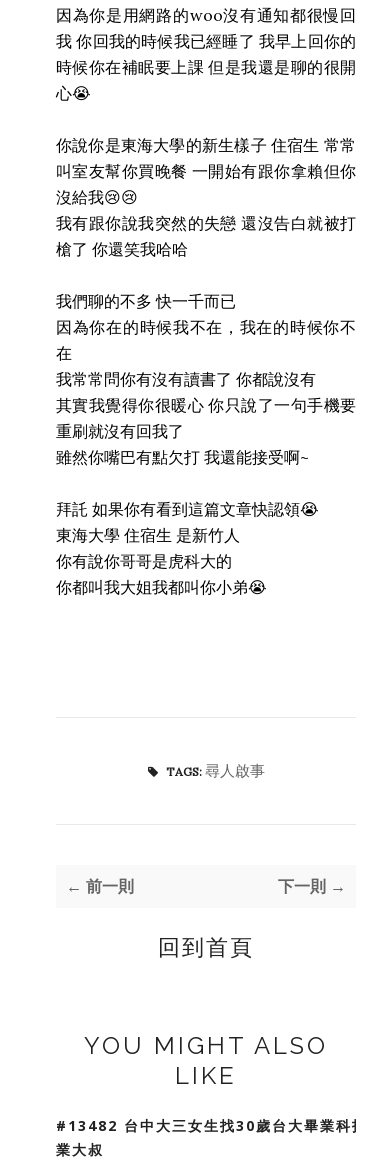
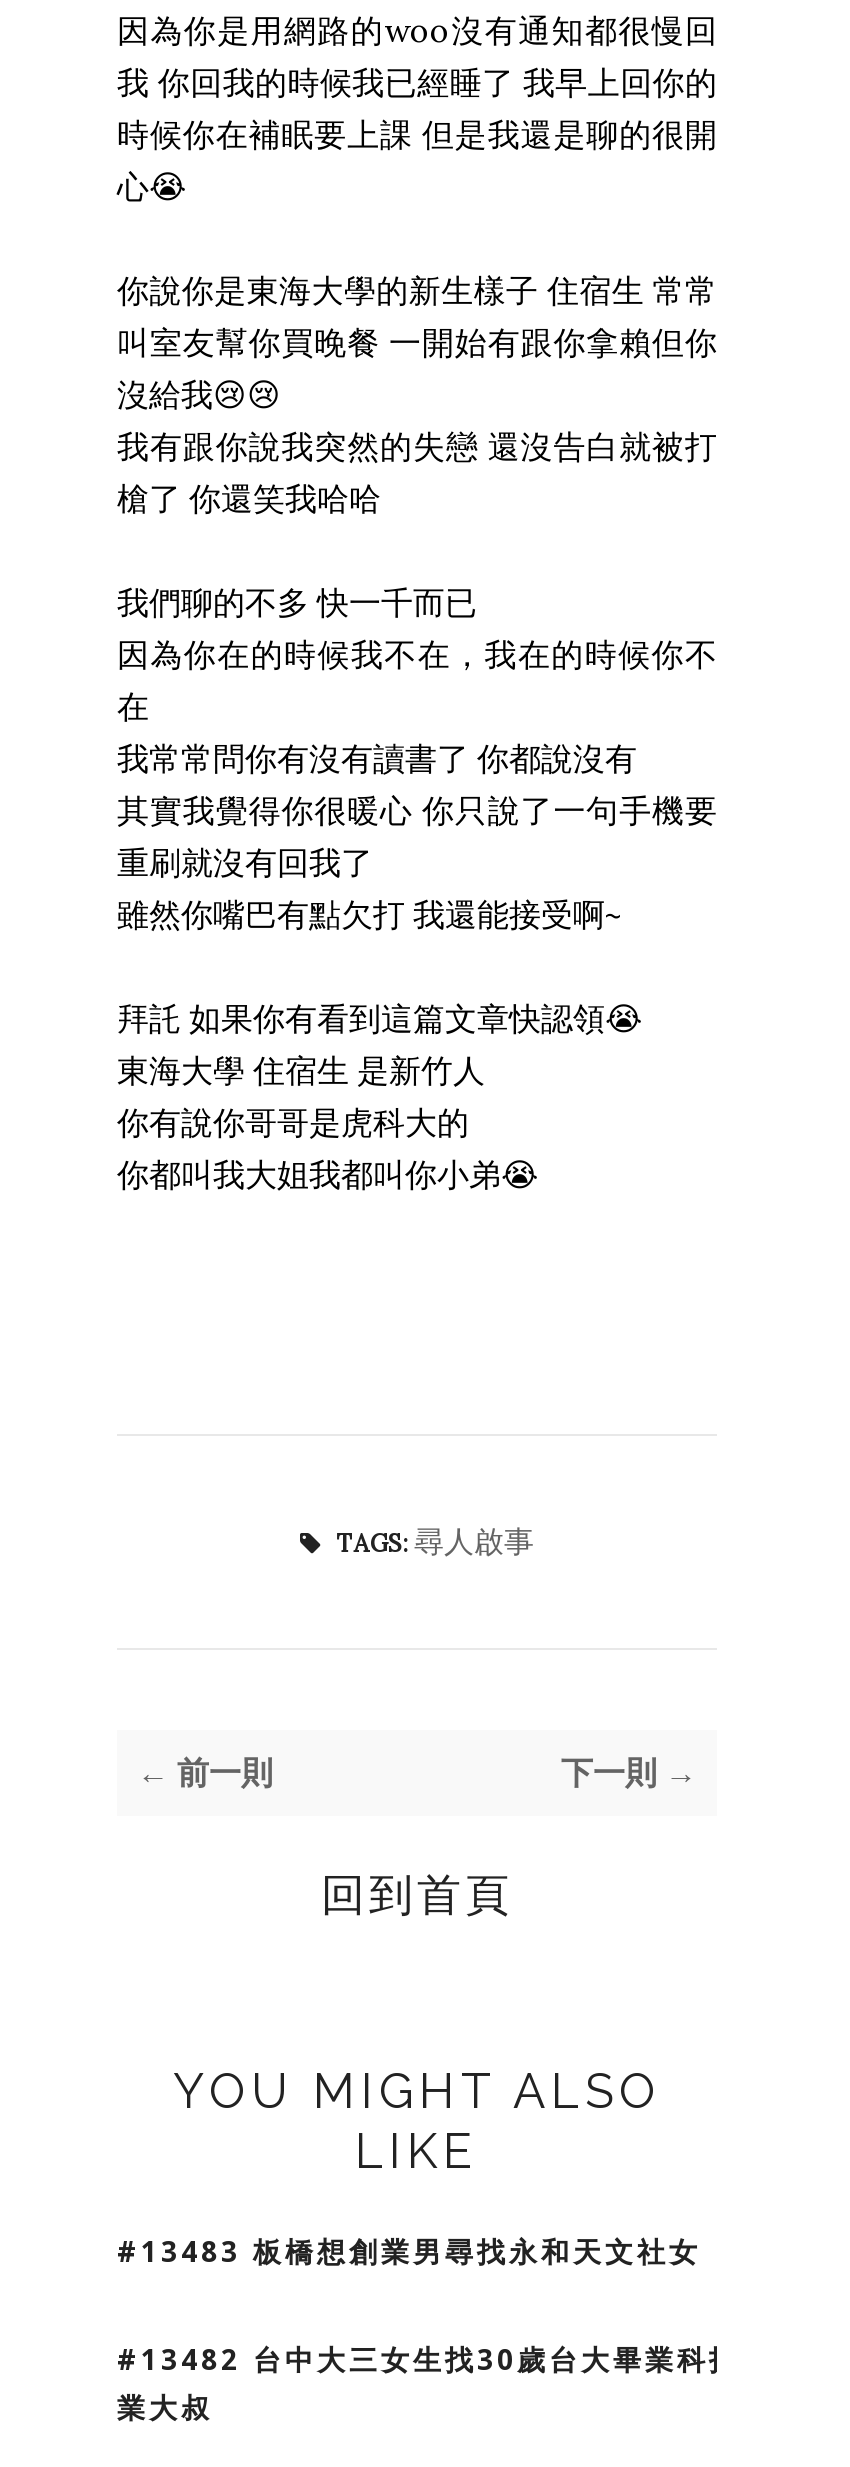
+ #13483 板橋想創業男尋找永和天文社女
